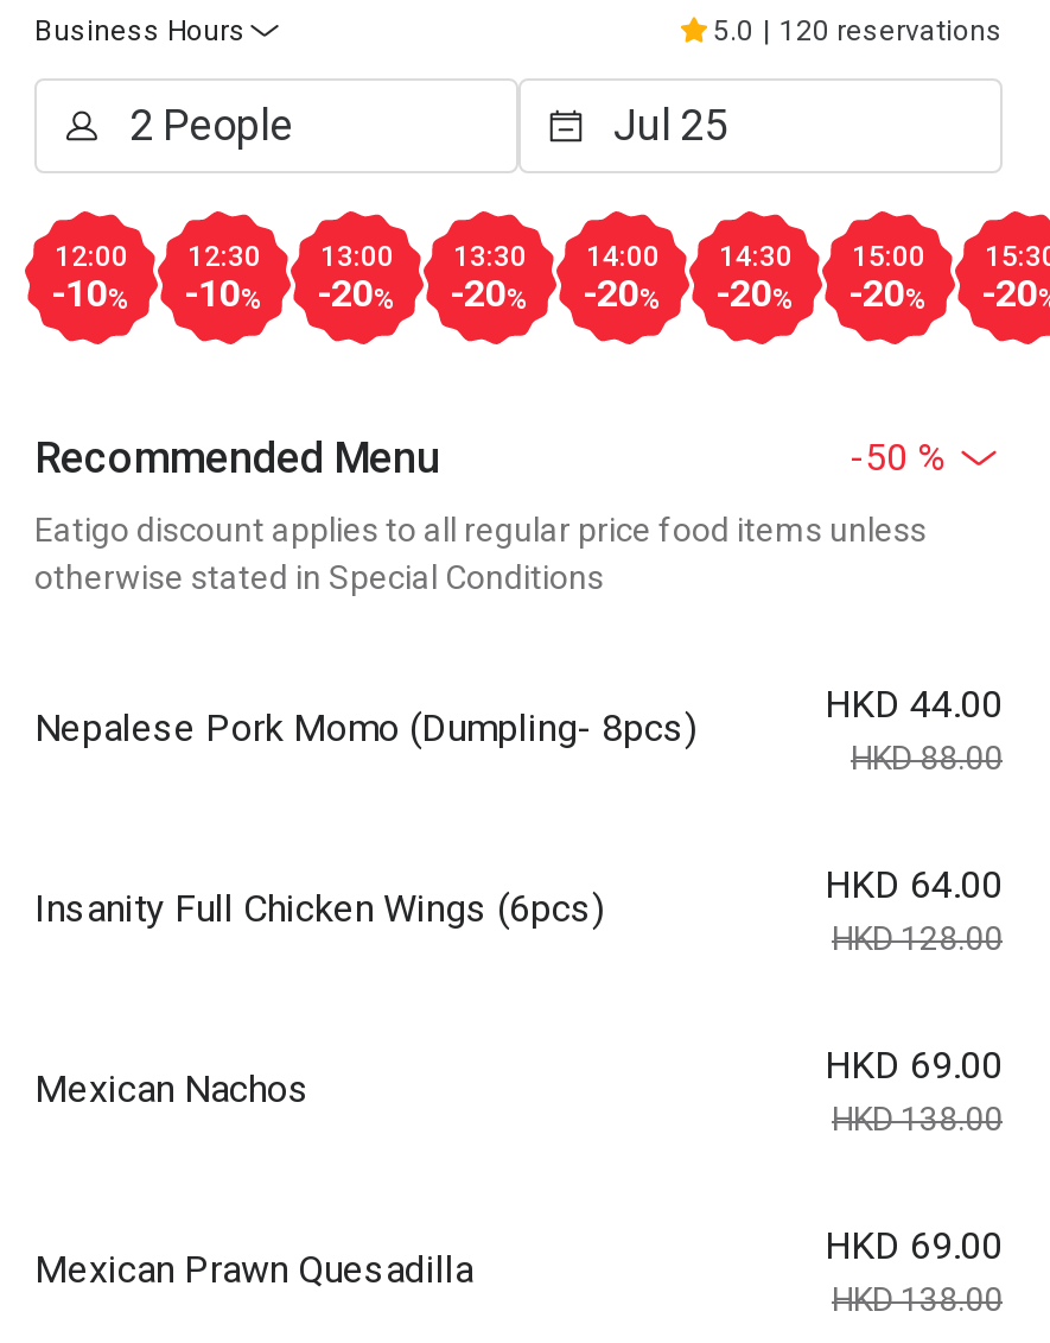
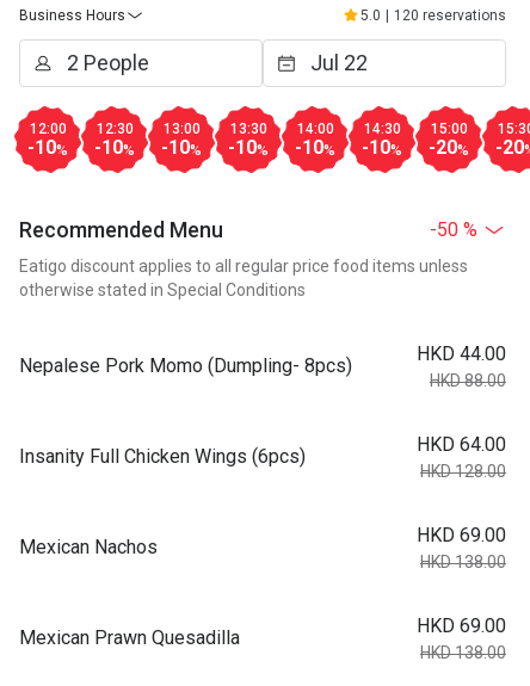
- -20%
+ -10%

- -20%
+ -10%

- -20%
+ -10%

- -20%
+ -10%
